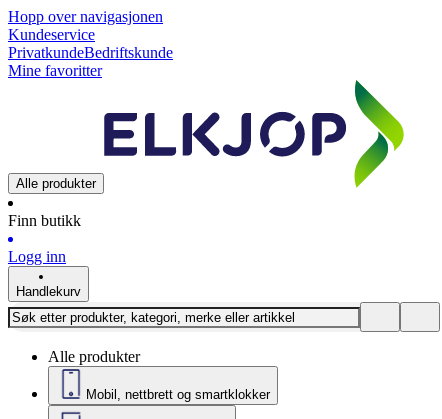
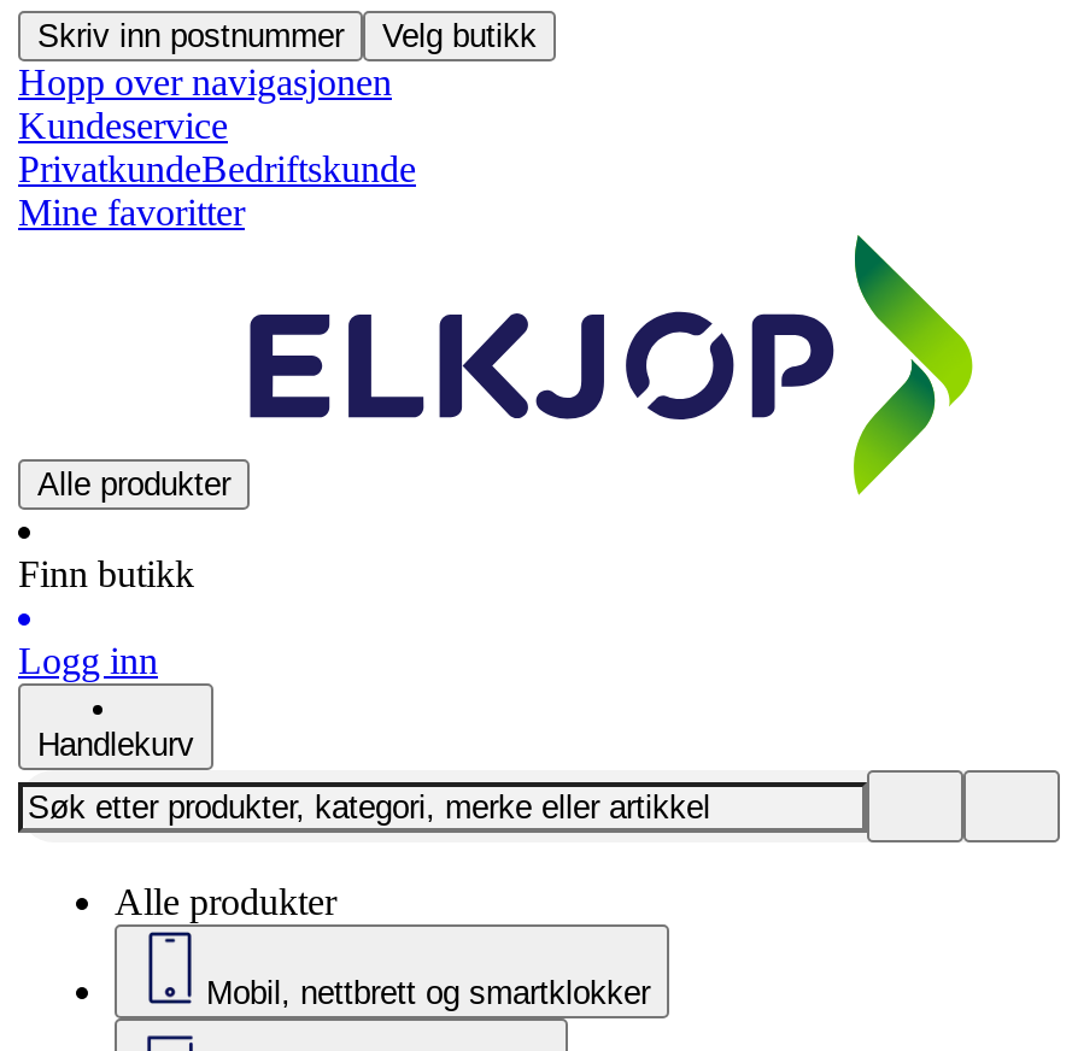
+ Skriv inn postnummer
+ Velg butikk
